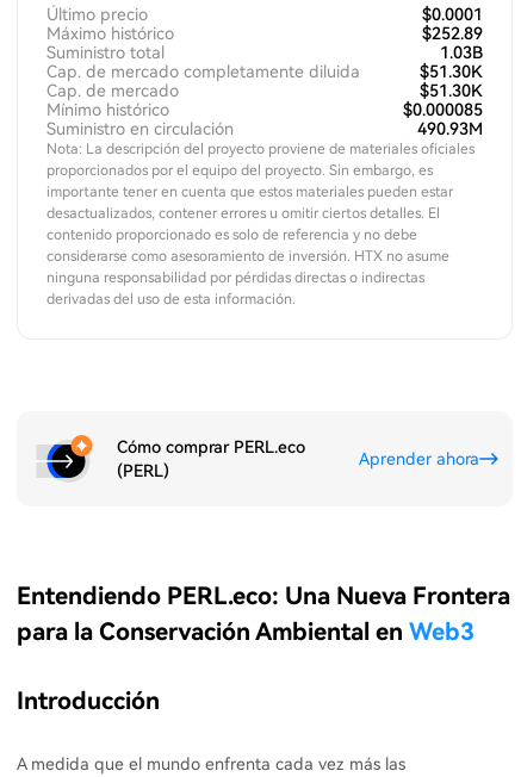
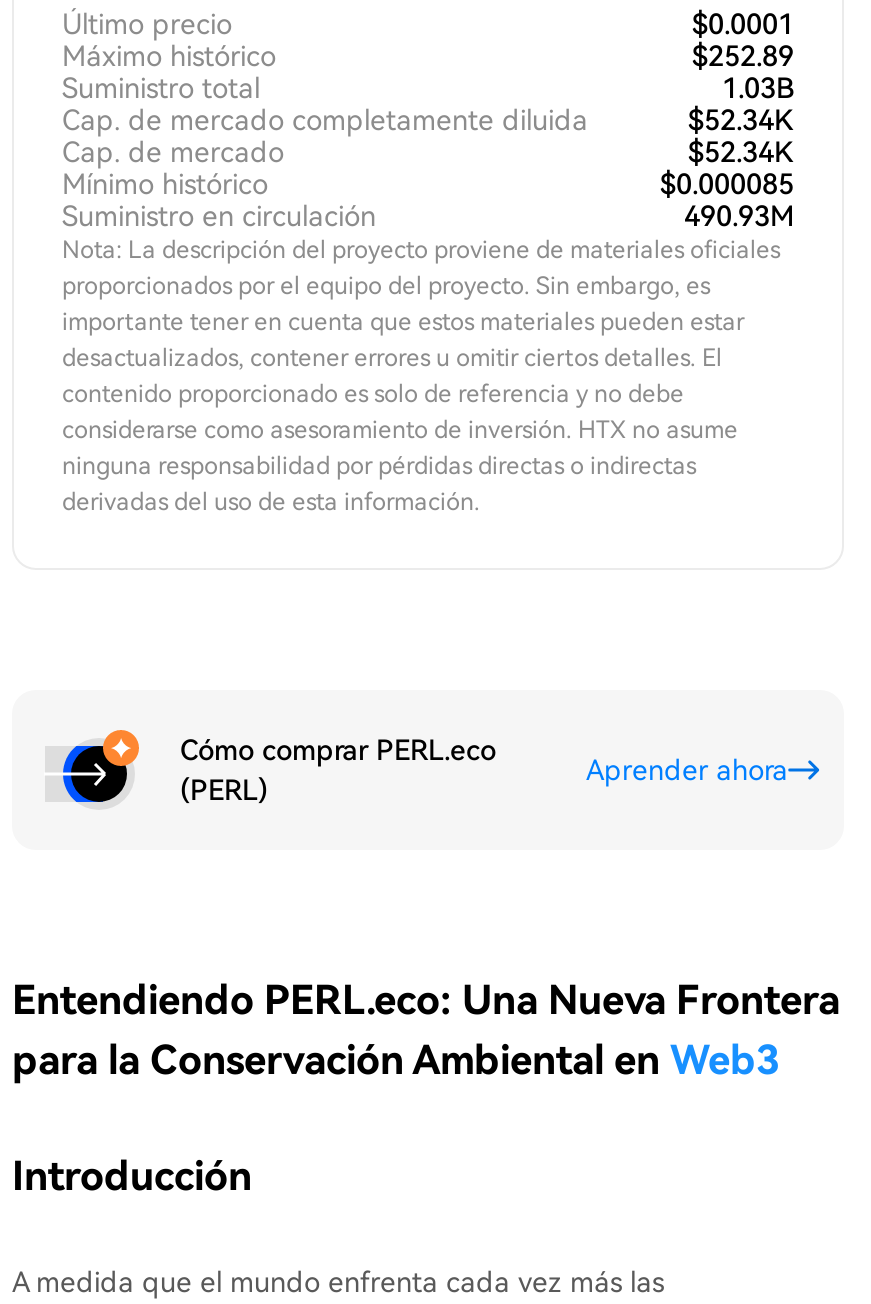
- $51.30K
+ $52.34K

- $51.30K
+ $52.34K
